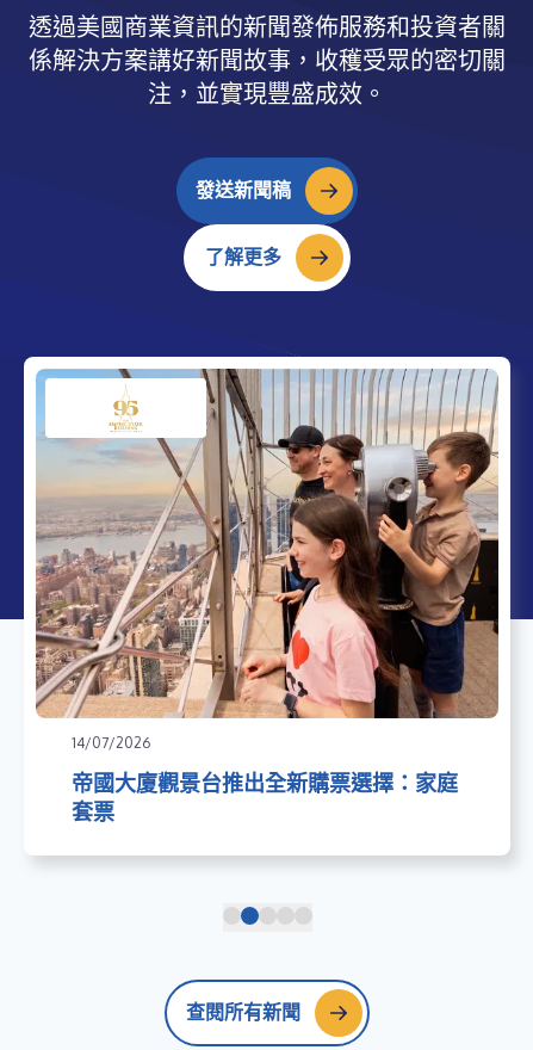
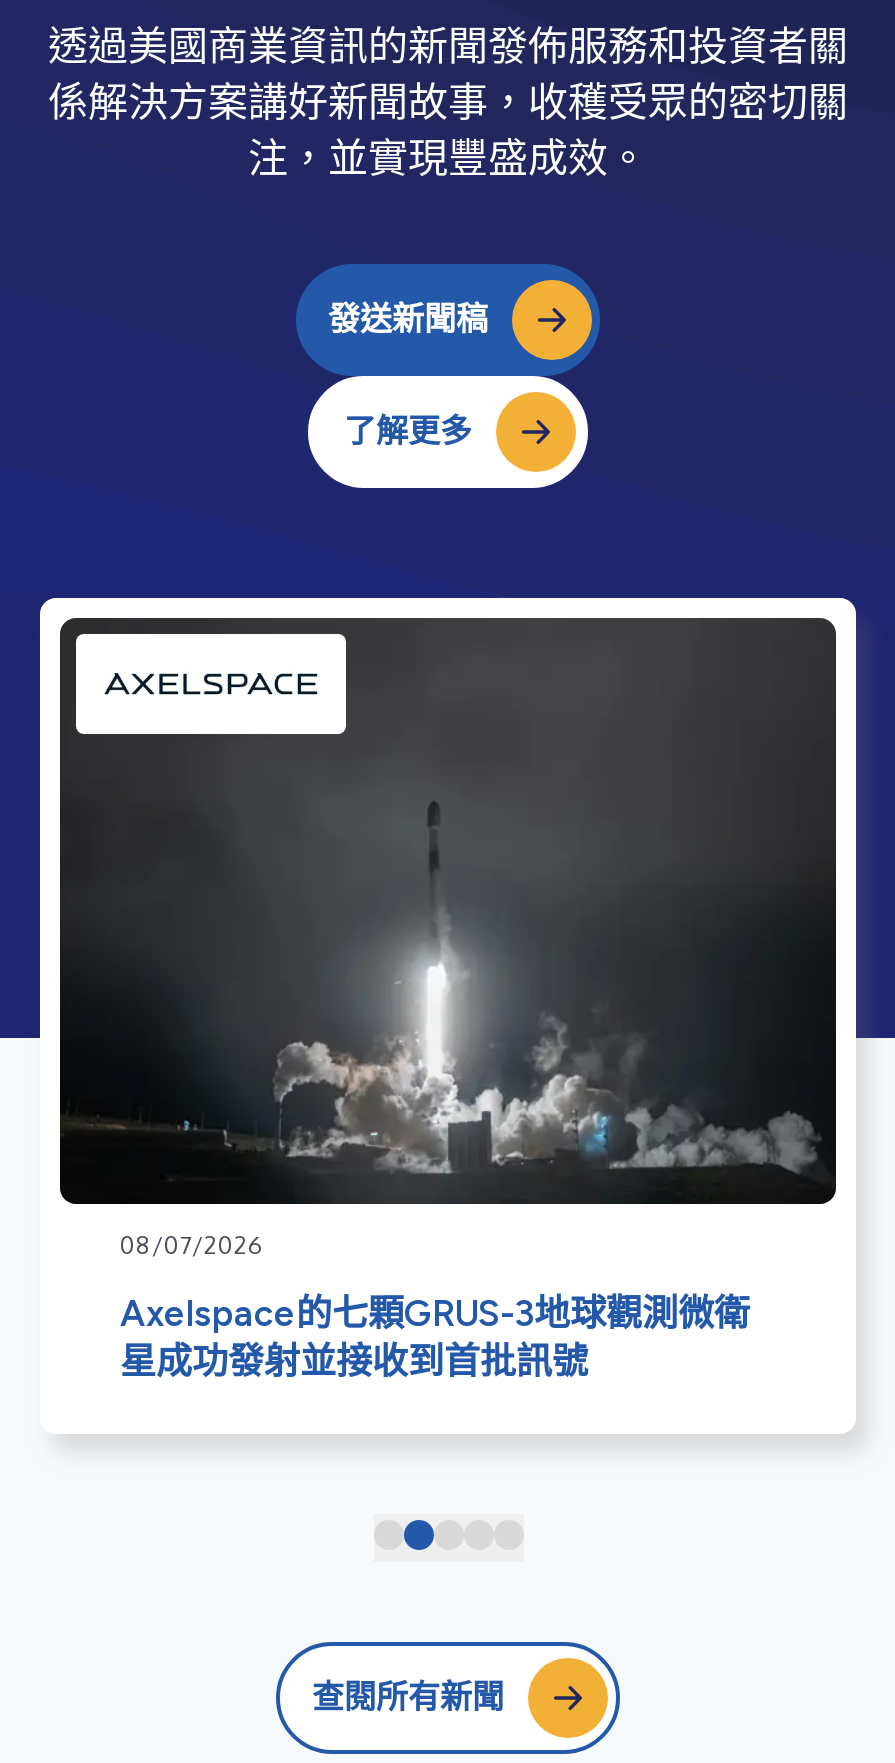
- [image]
- 14/07/2026
+ [image]
+ 08/07/2026

- 帝國大廈觀景台推出全新購票選擇：家庭
- 套票
+ Axelspace的七顆GRUS-3地球觀測微衛
+ 星成功發射並接收到首批訊號
